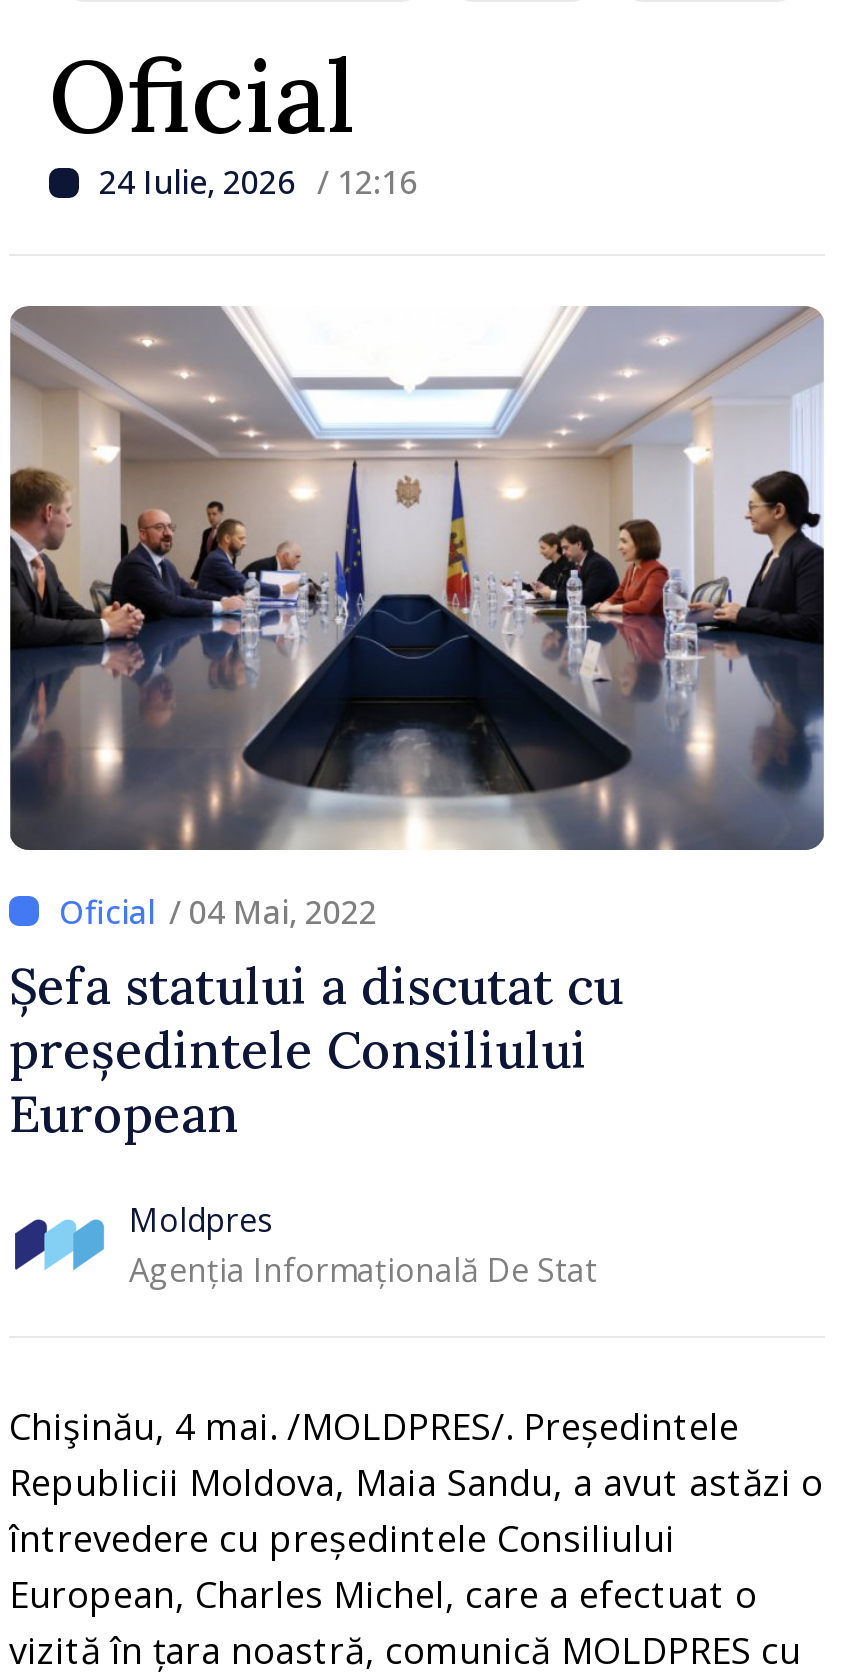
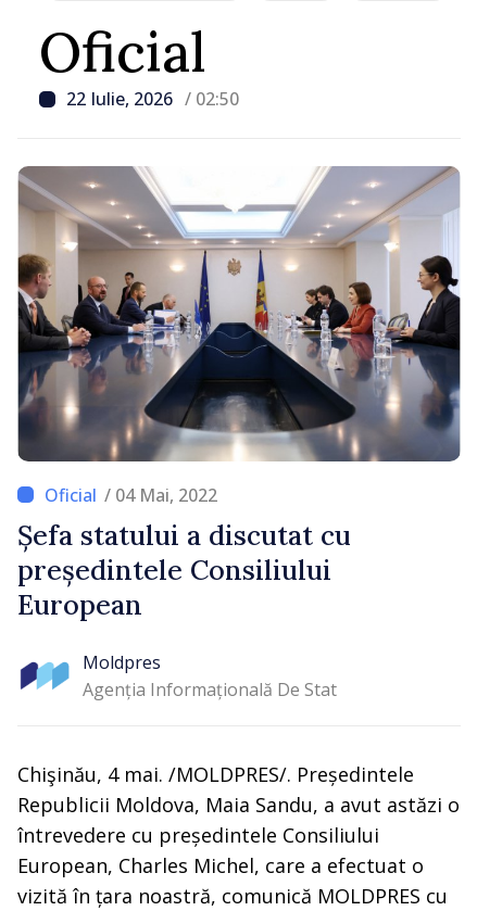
- 24 Iulie, 2026 / 12:16
+ 22 Iulie, 2026 / 02:50
